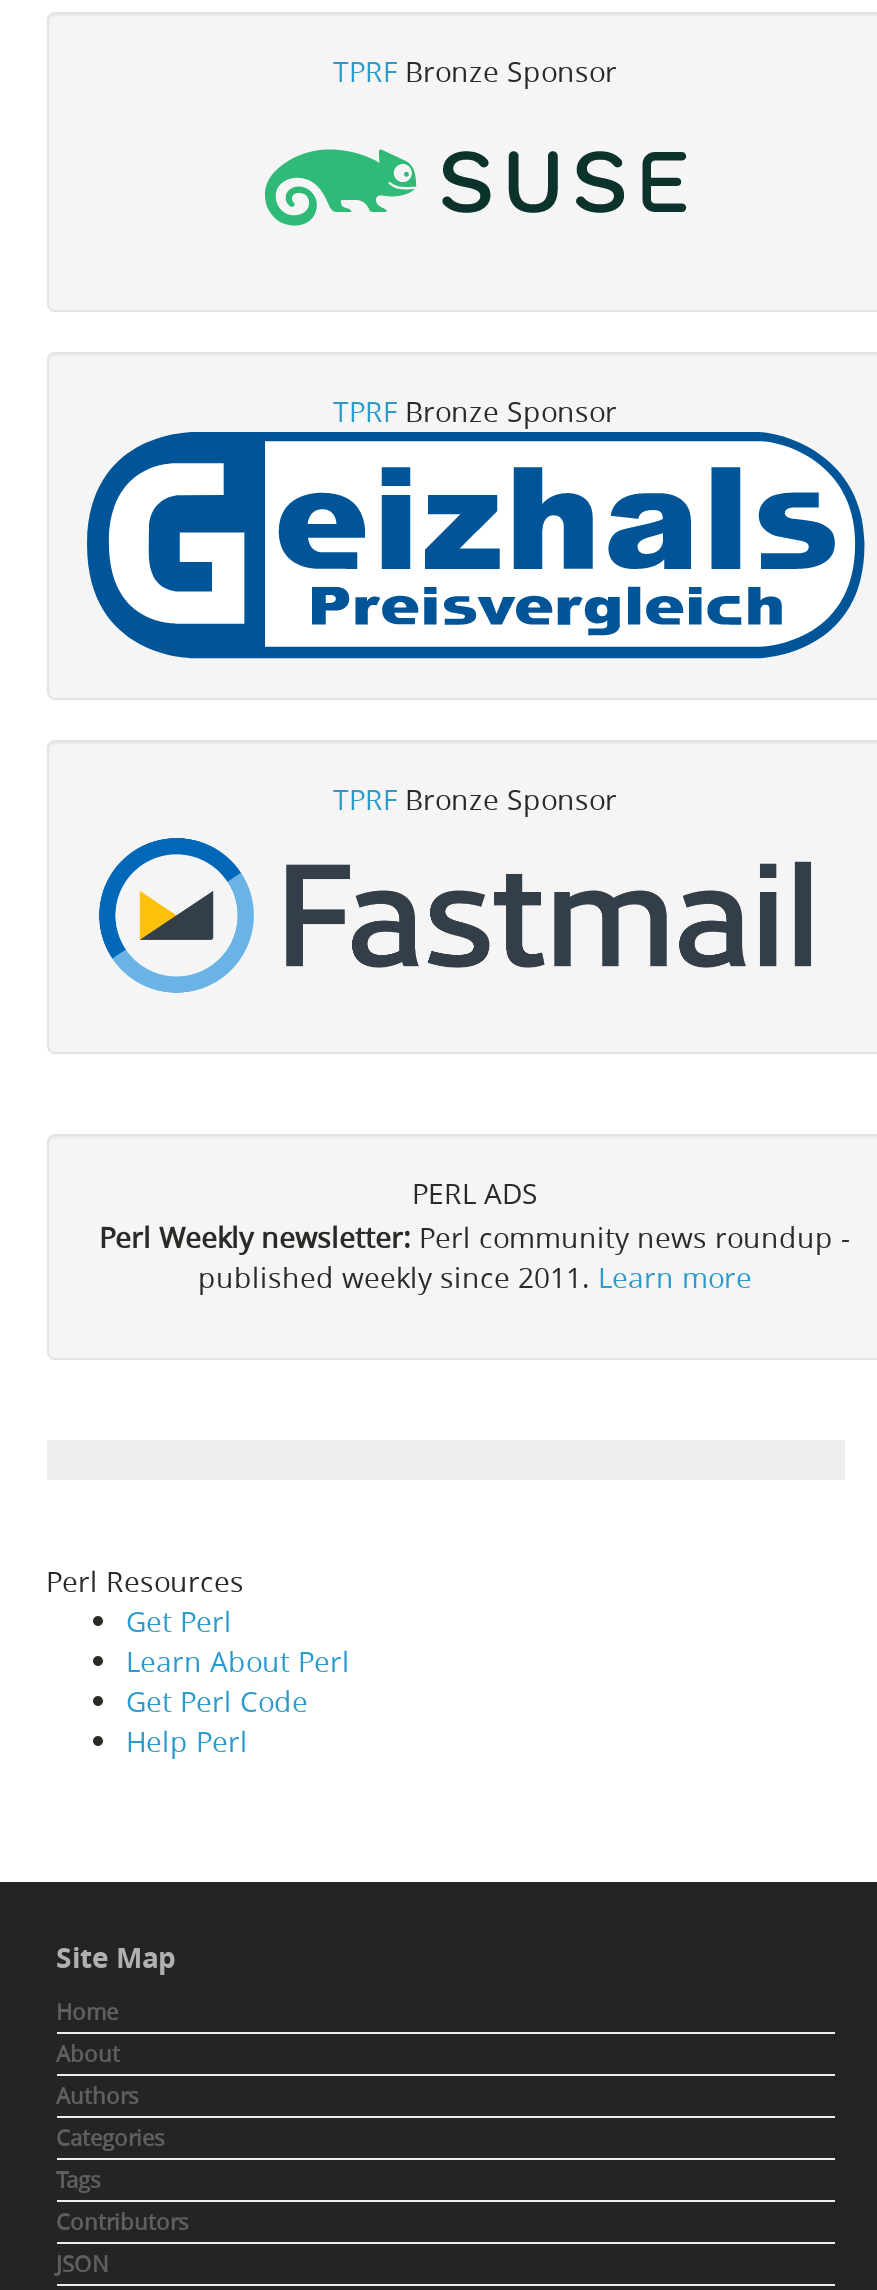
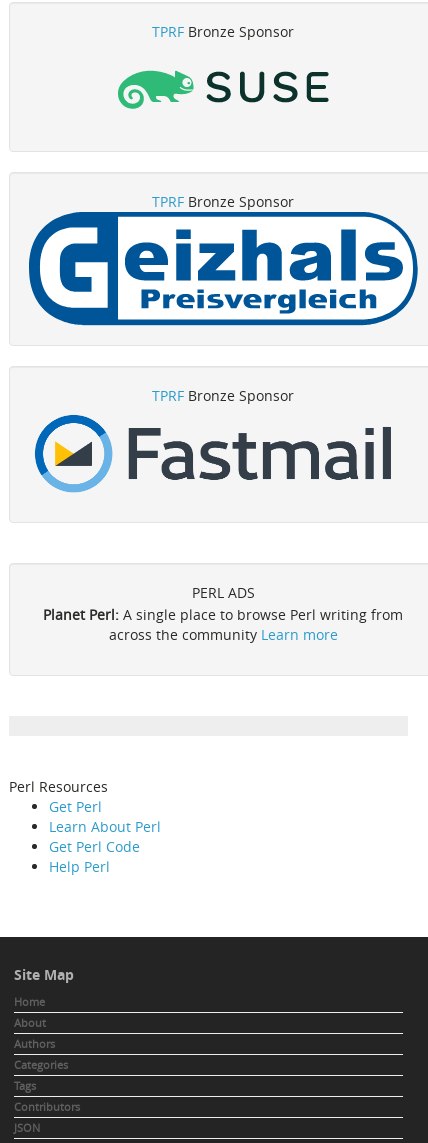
- Perl Weekly newsletter: Perl community news roundup -
- published weekly since 2011. Learn more
+ Planet Perl: A single place to browse Perl writing from
+ across the community Learn more
